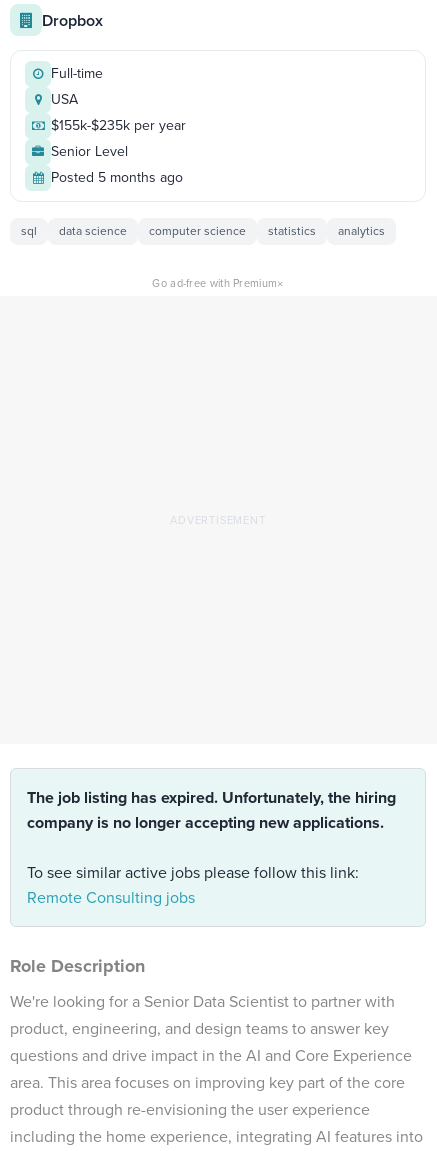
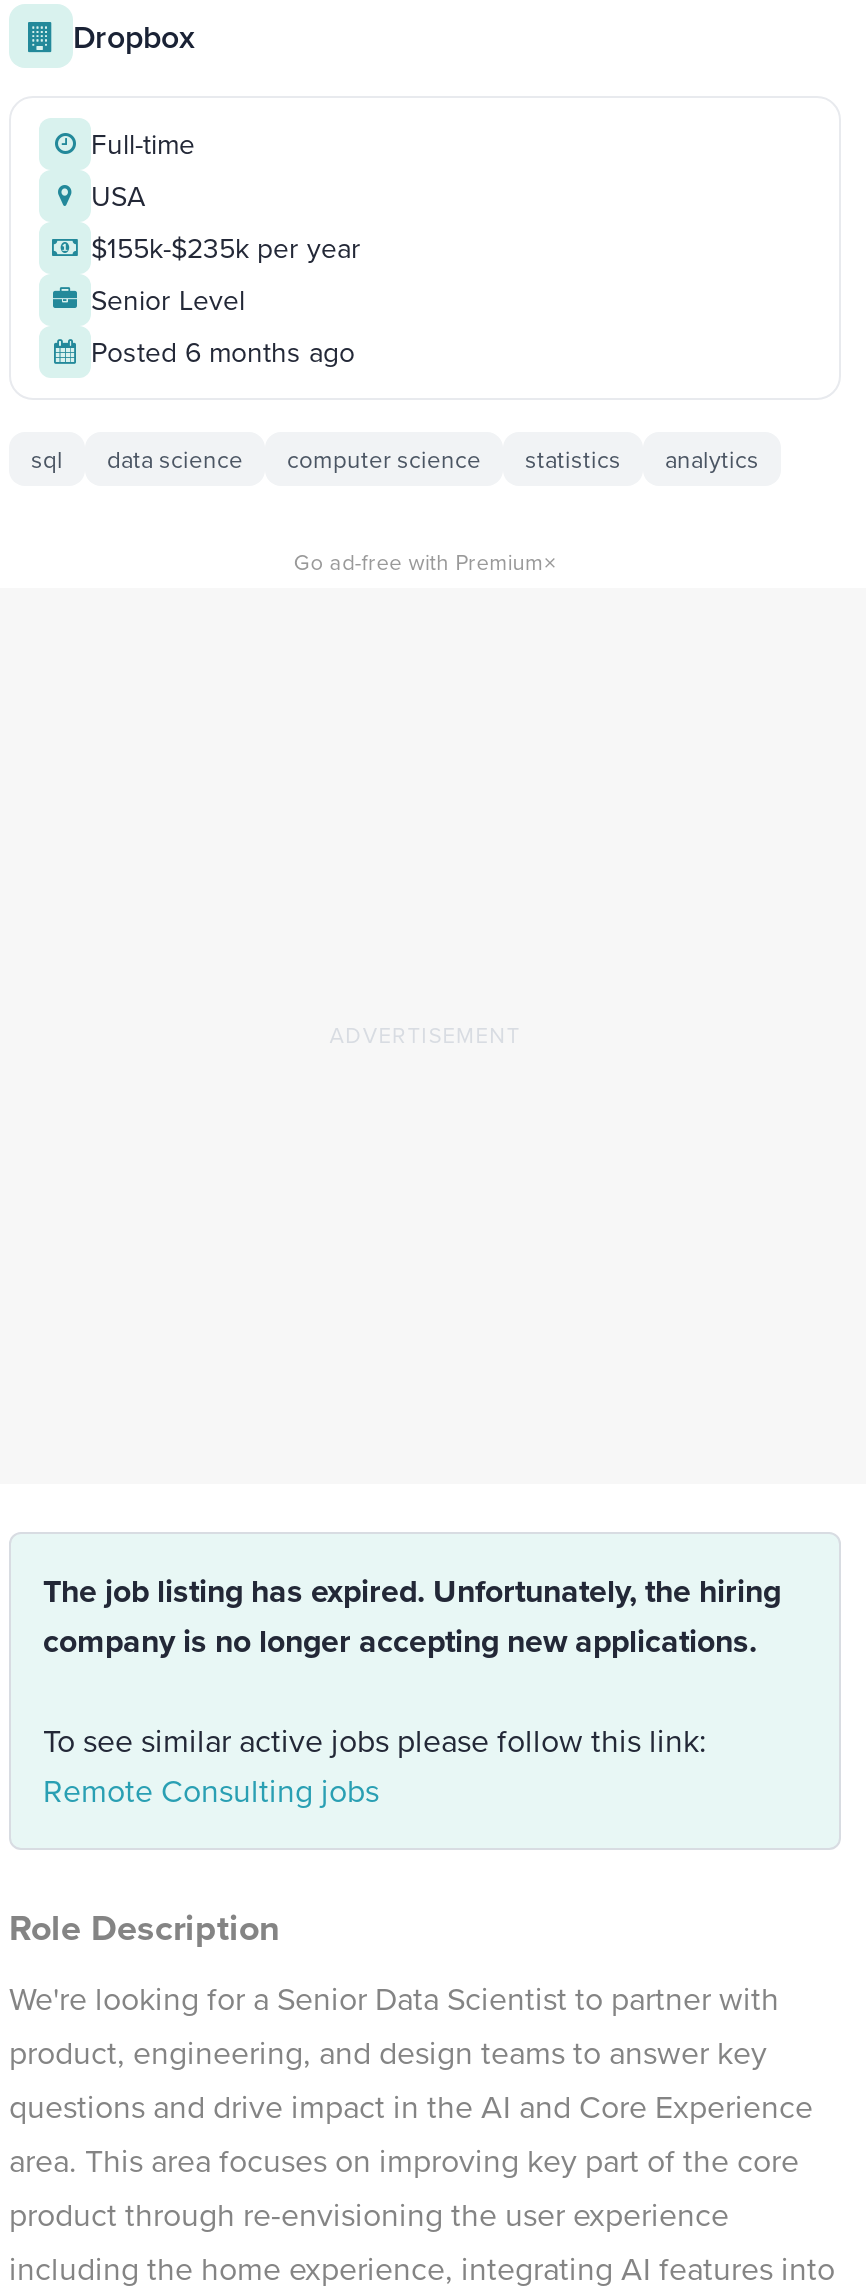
- Posted 5 months ago
+ Posted 6 months ago
